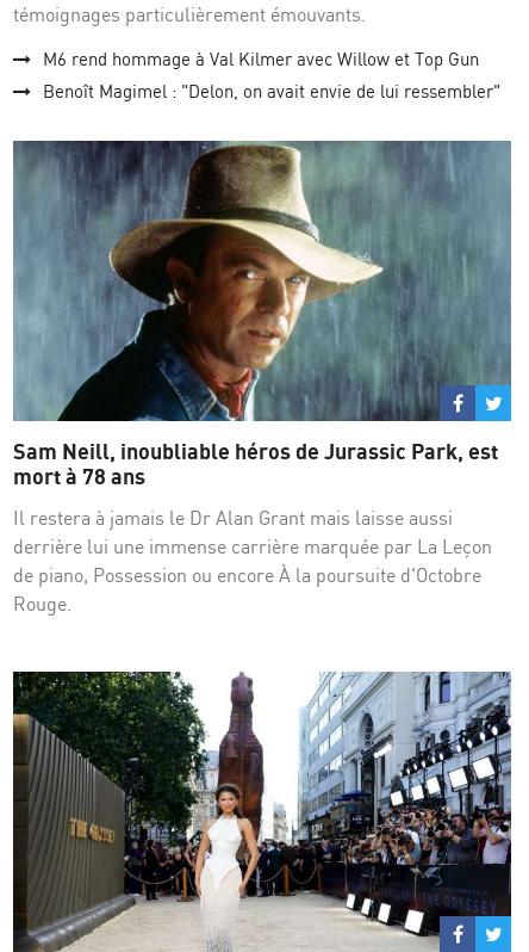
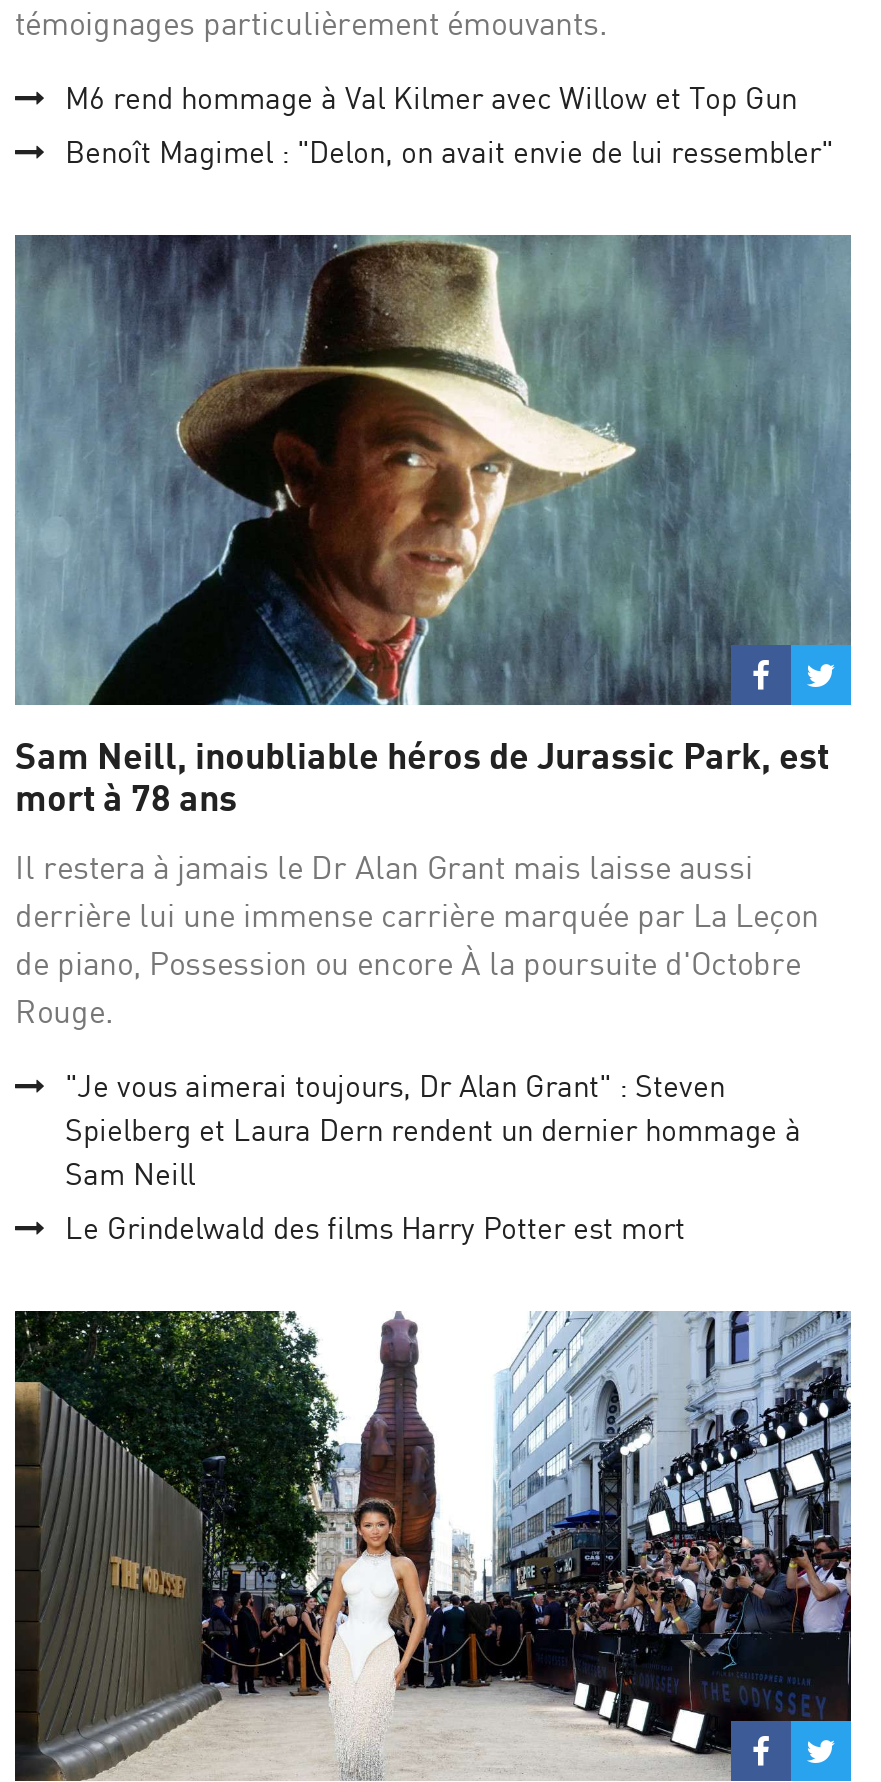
+ "Je vous aimerai toujours, Dr Alan Grant" : Steven
+ Spielberg et Laura Dern rendent un dernier hommage à
+ Sam Neill
+ Le Grindelwald des films Harry Potter est mort
